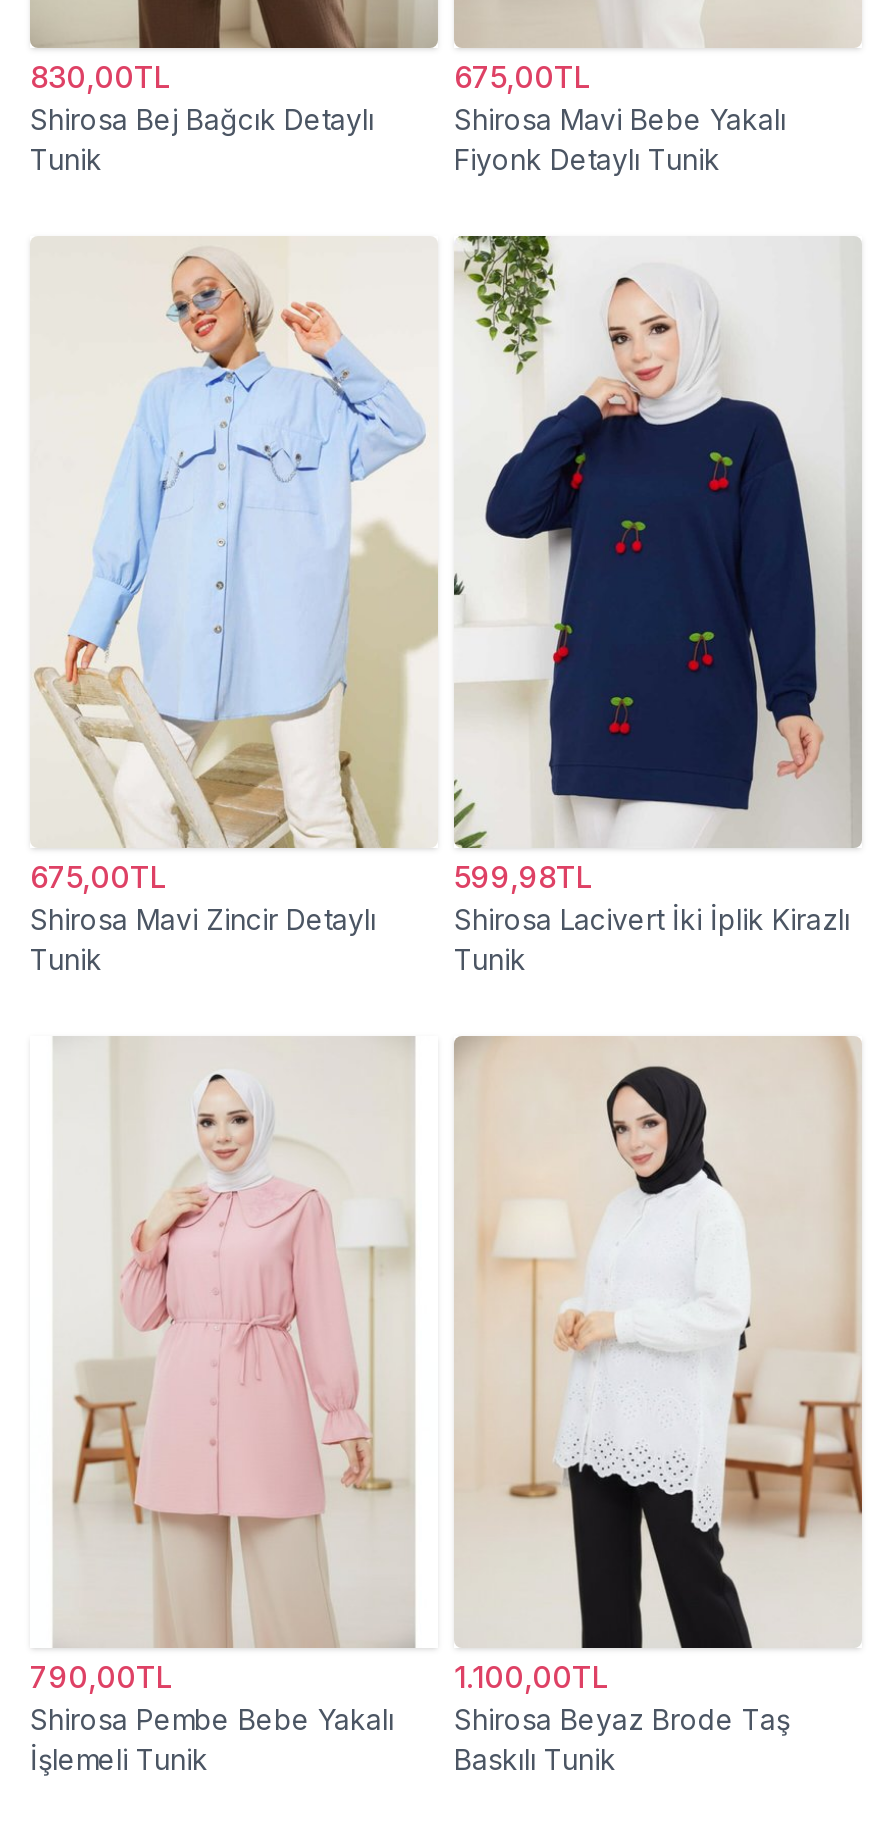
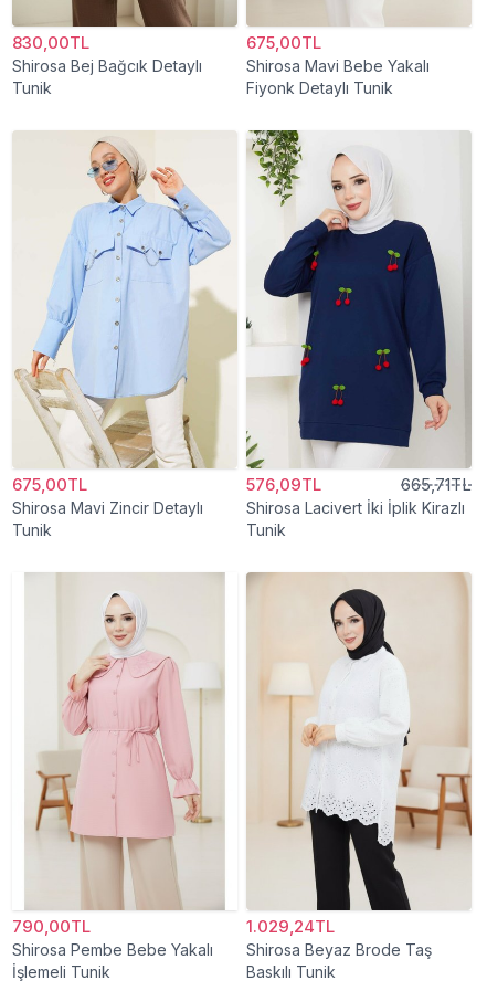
- 599,98TL
+ 576,09TL
+ 665,71TL

- 1.100,00TL
+ 1.029,24TL
